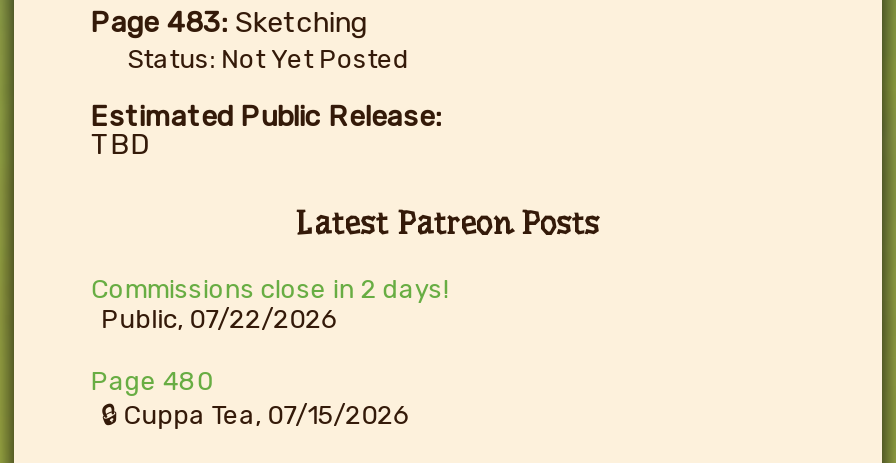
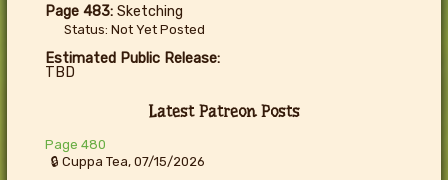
- Commissions close in 2 days!
- Public, 07/22/2026
